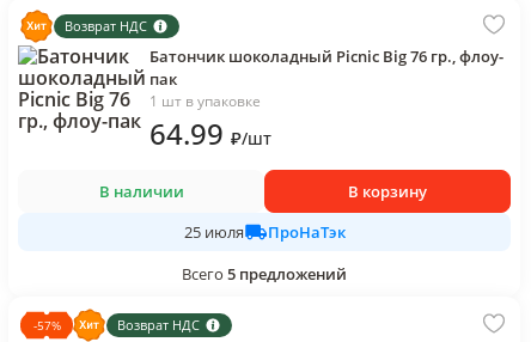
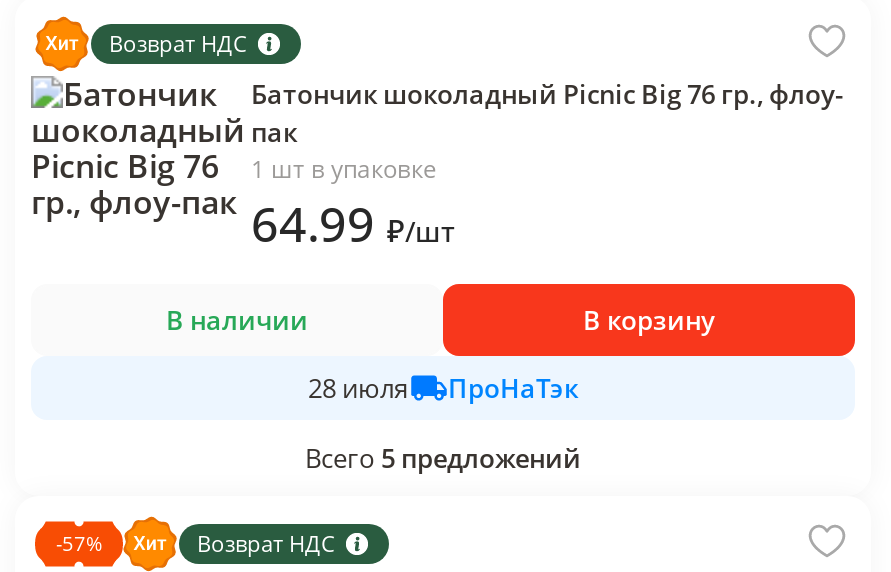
- 25 июля ПроНаТэк
+ 28 июля ПроНаТэк
